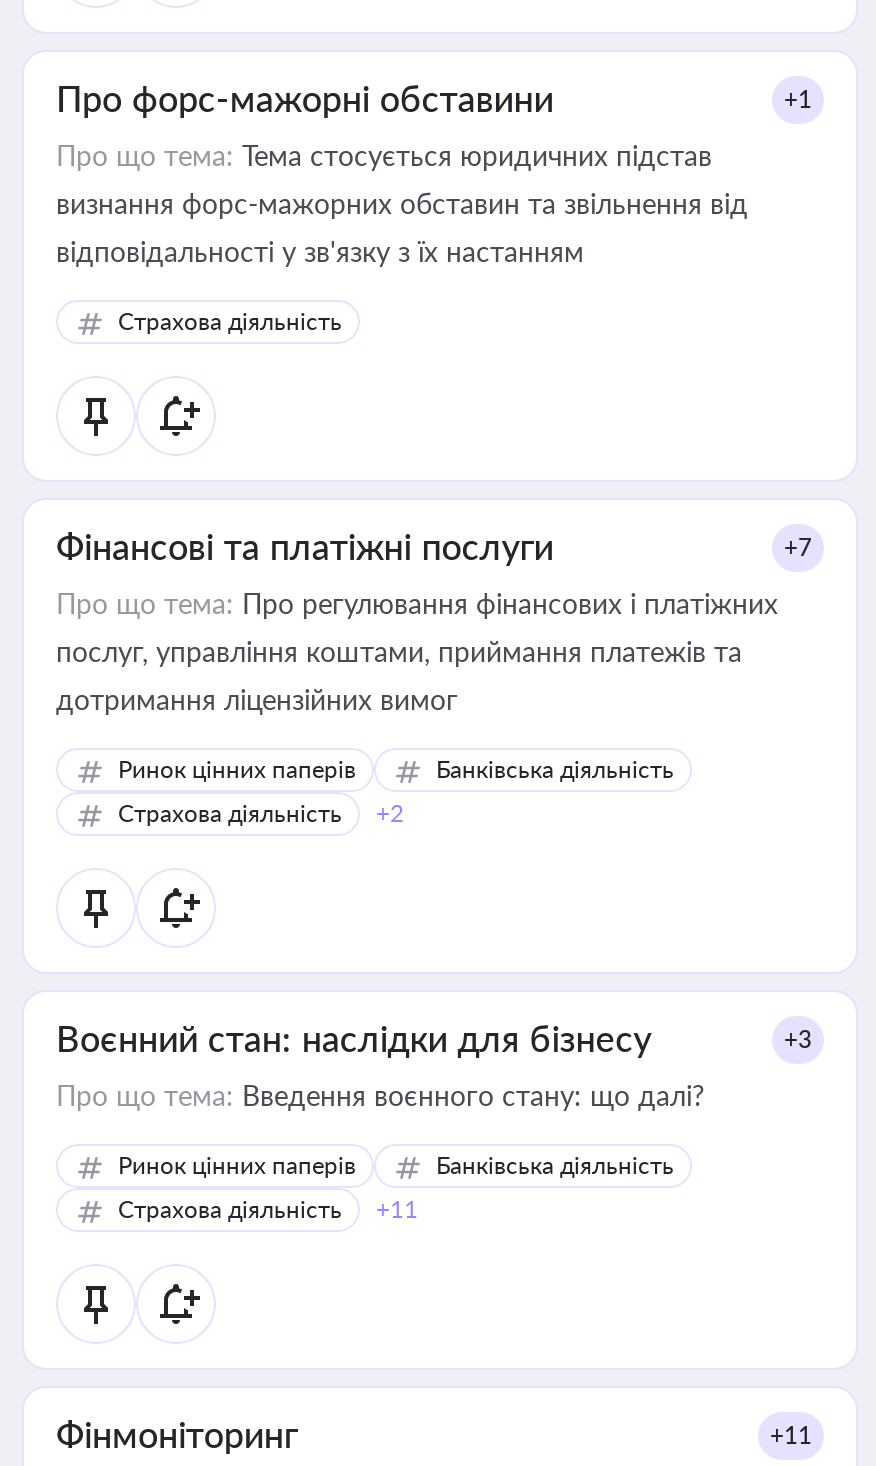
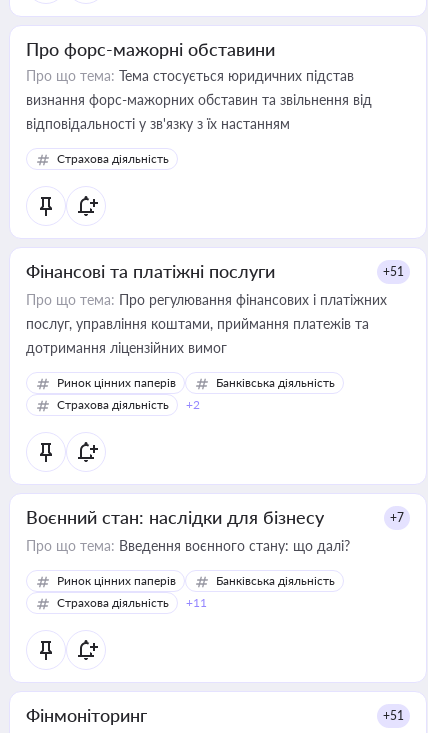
- +1

- +7
+ +51

- +3
+ +7

- +11
+ +51
